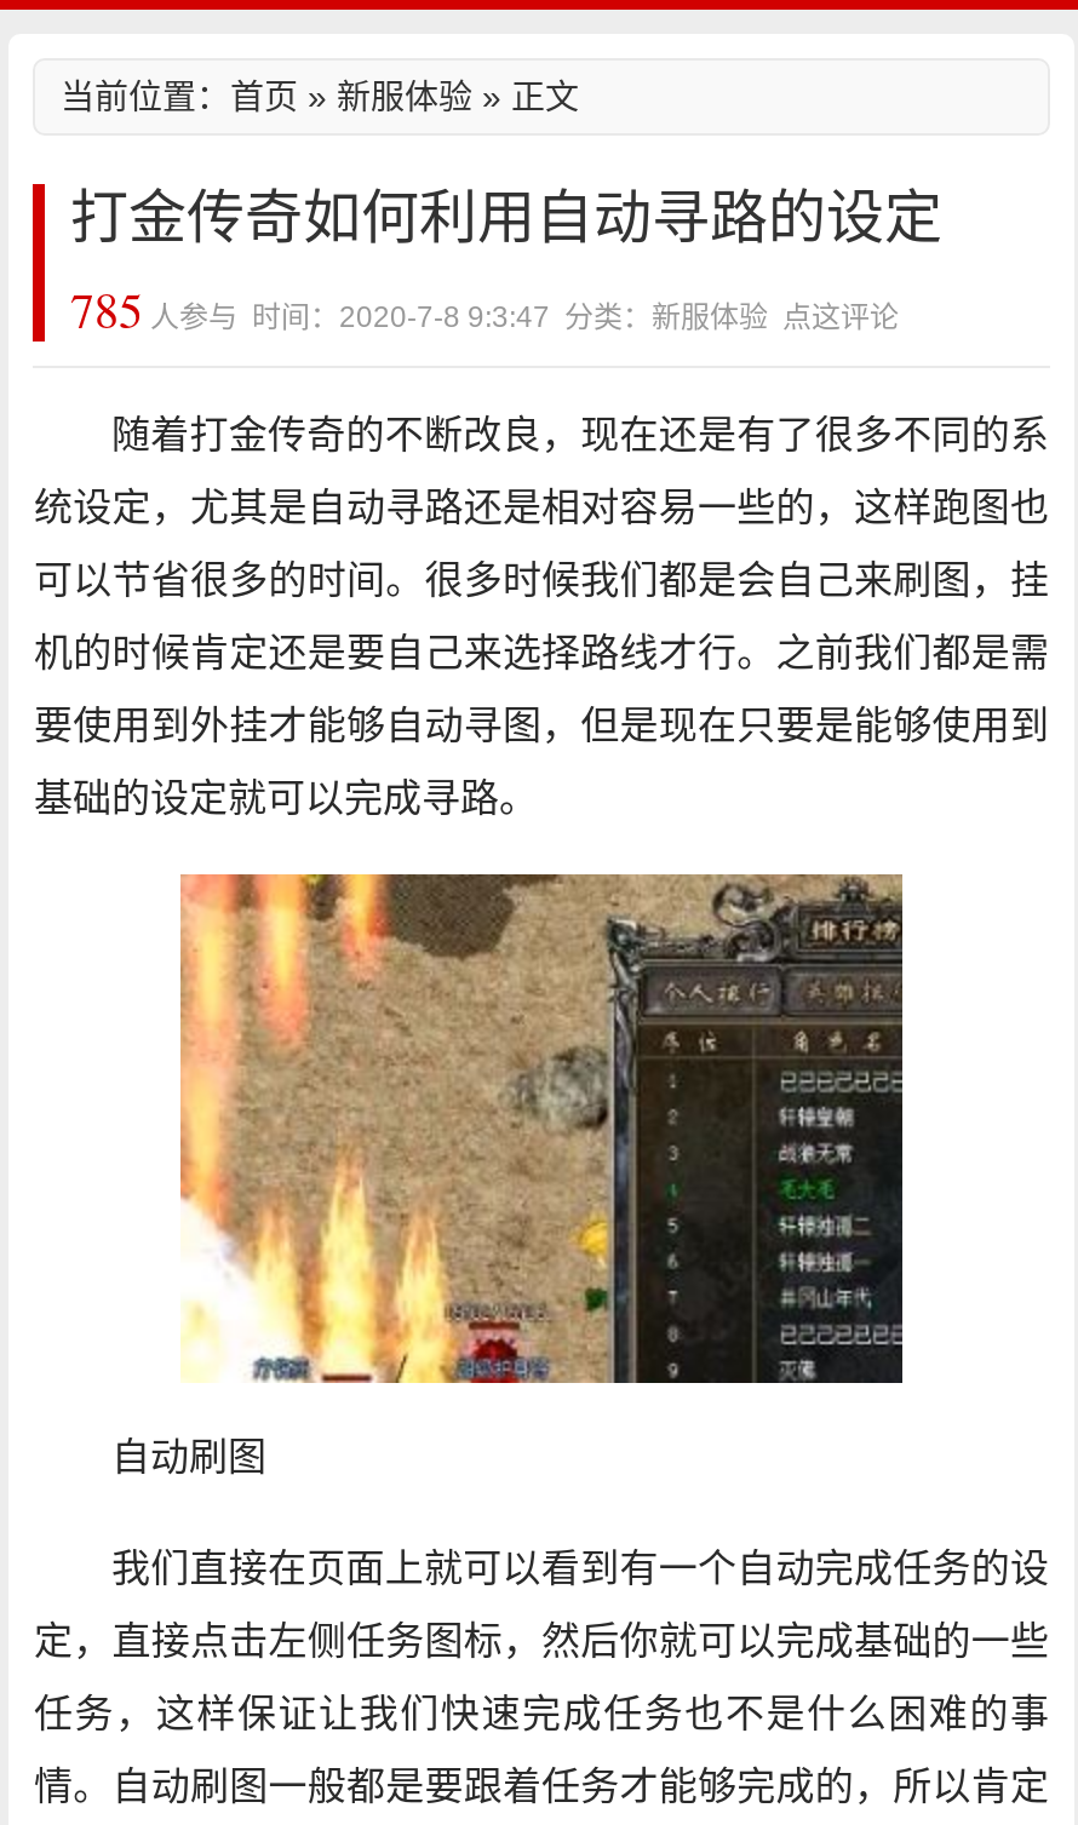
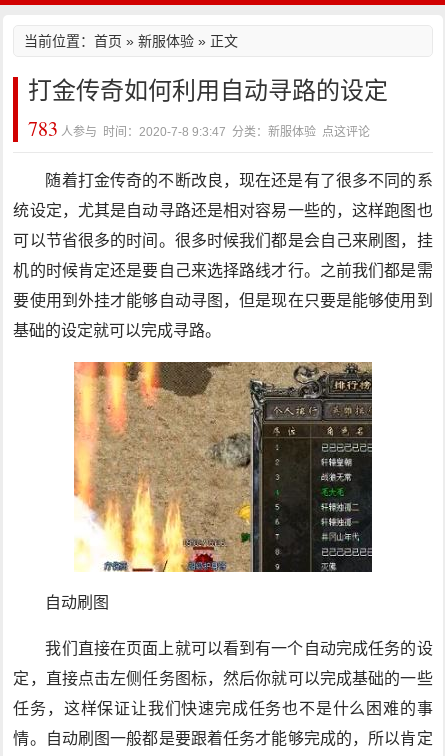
- 785人参与 时间：2020-7-8 9:3:47 分类：新服体验点这评论
+ 783人参与 时间：2020-7-8 9:3:47 分类：新服体验点这评论
